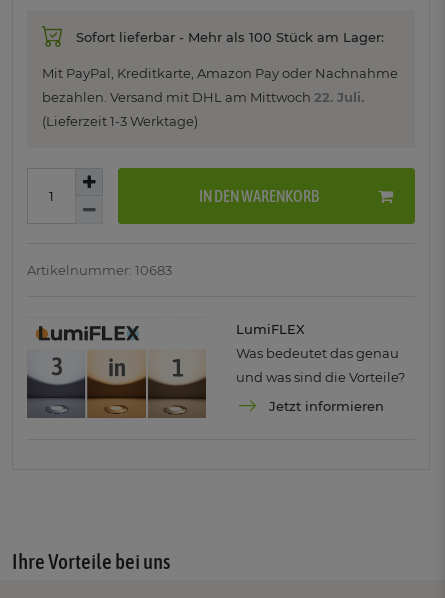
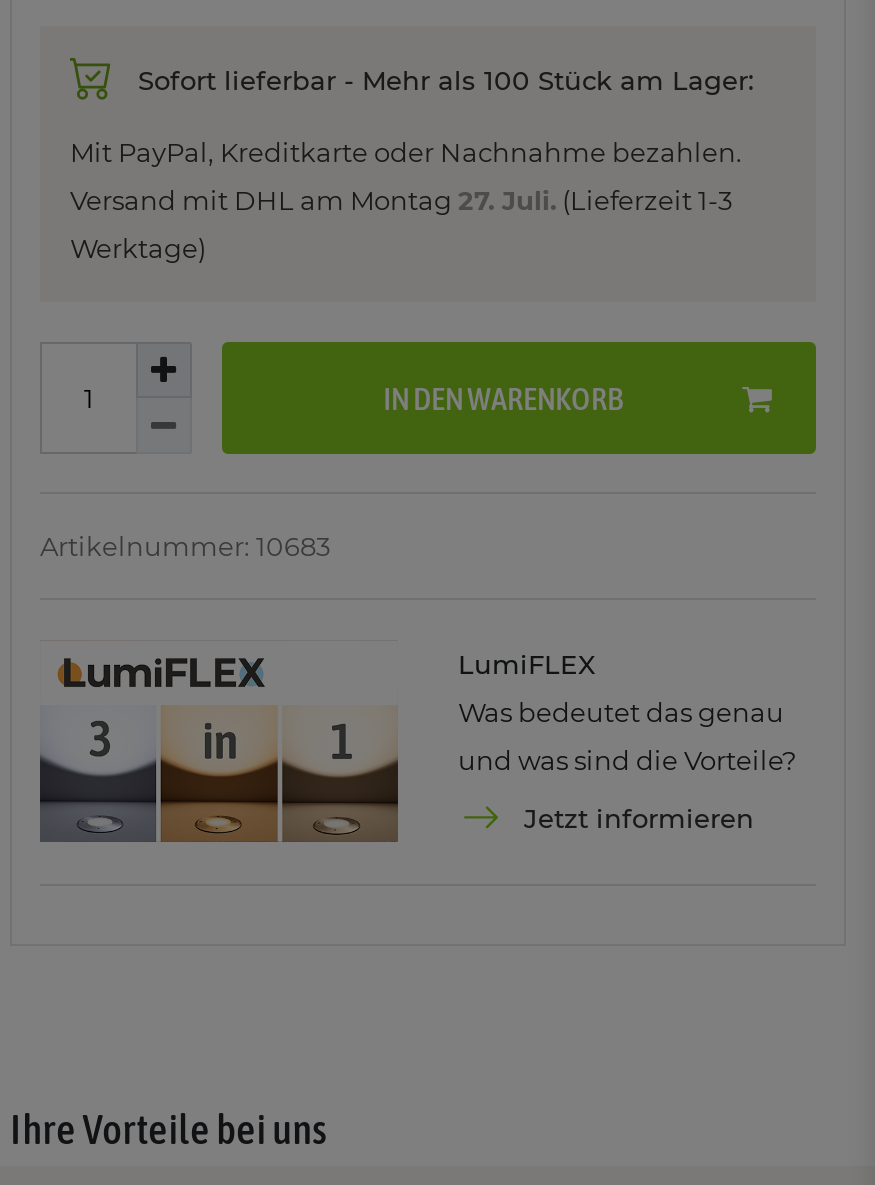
- Mit PayPal, Kreditkarte, Amazon Pay oder Nachnahme
+ Mit PayPal, Kreditkarte oder Nachnahme bezahlen.

- bezahlen. Versand mit DHL am Mittwoch 22. Juli.
+ Versand mit DHL am Montag 27. Juli. (Lieferzeit 1-3

- (Lieferzeit 1-3 Werktage)
+ Werktage)
